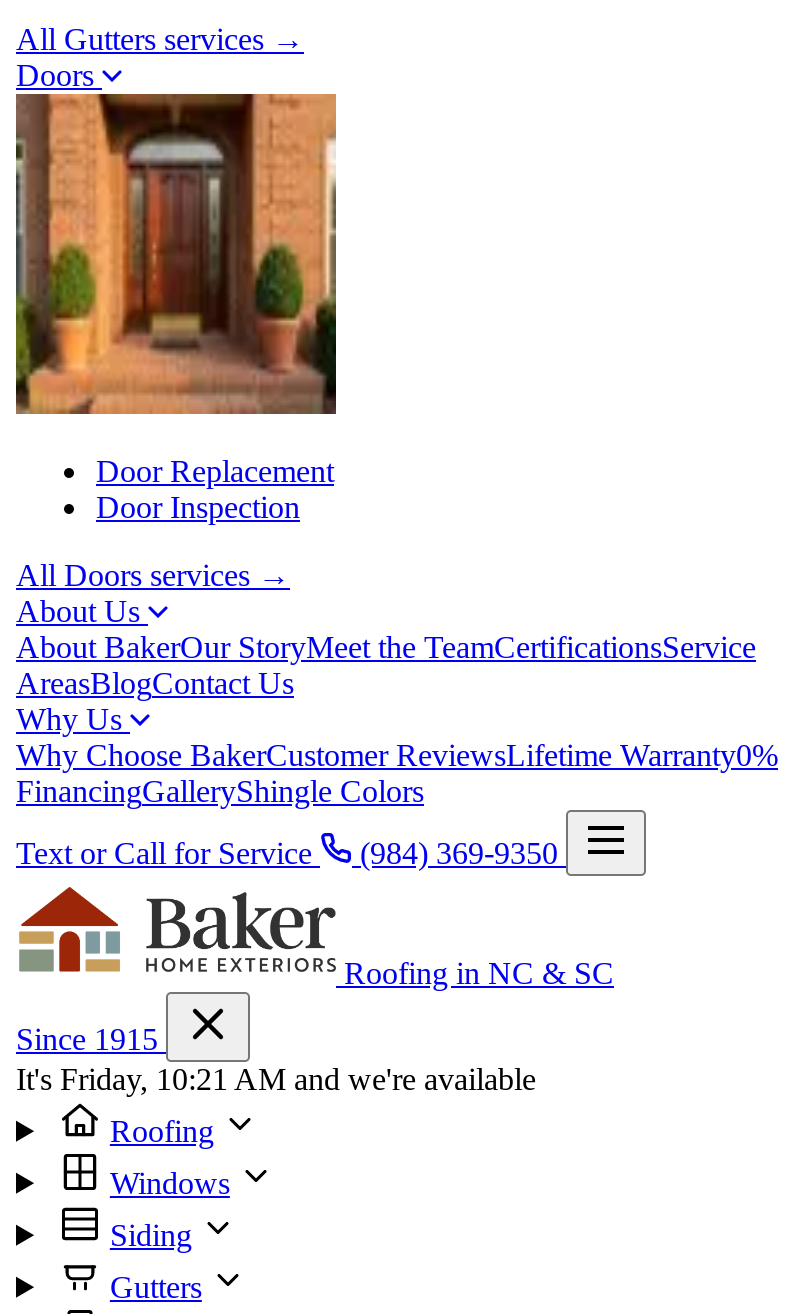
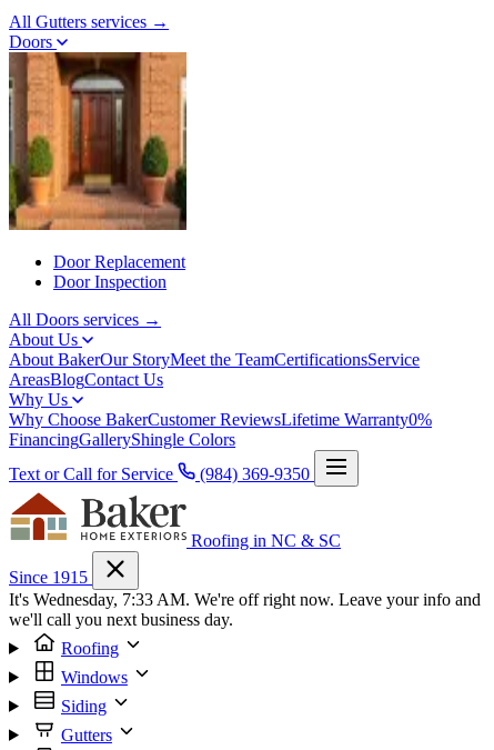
- It's Friday, 10:21 AM and we're available
+ It's Wednesday, 7:33 AM. We're off right now. Leave your info and
+ we'll call you next business day.
